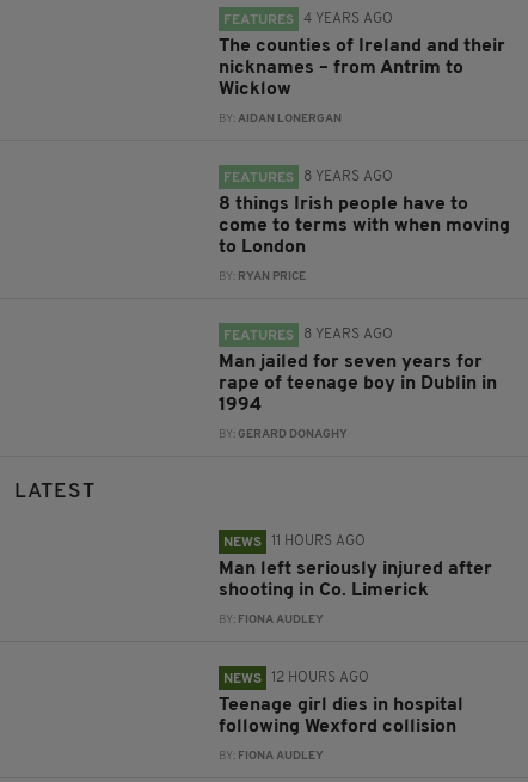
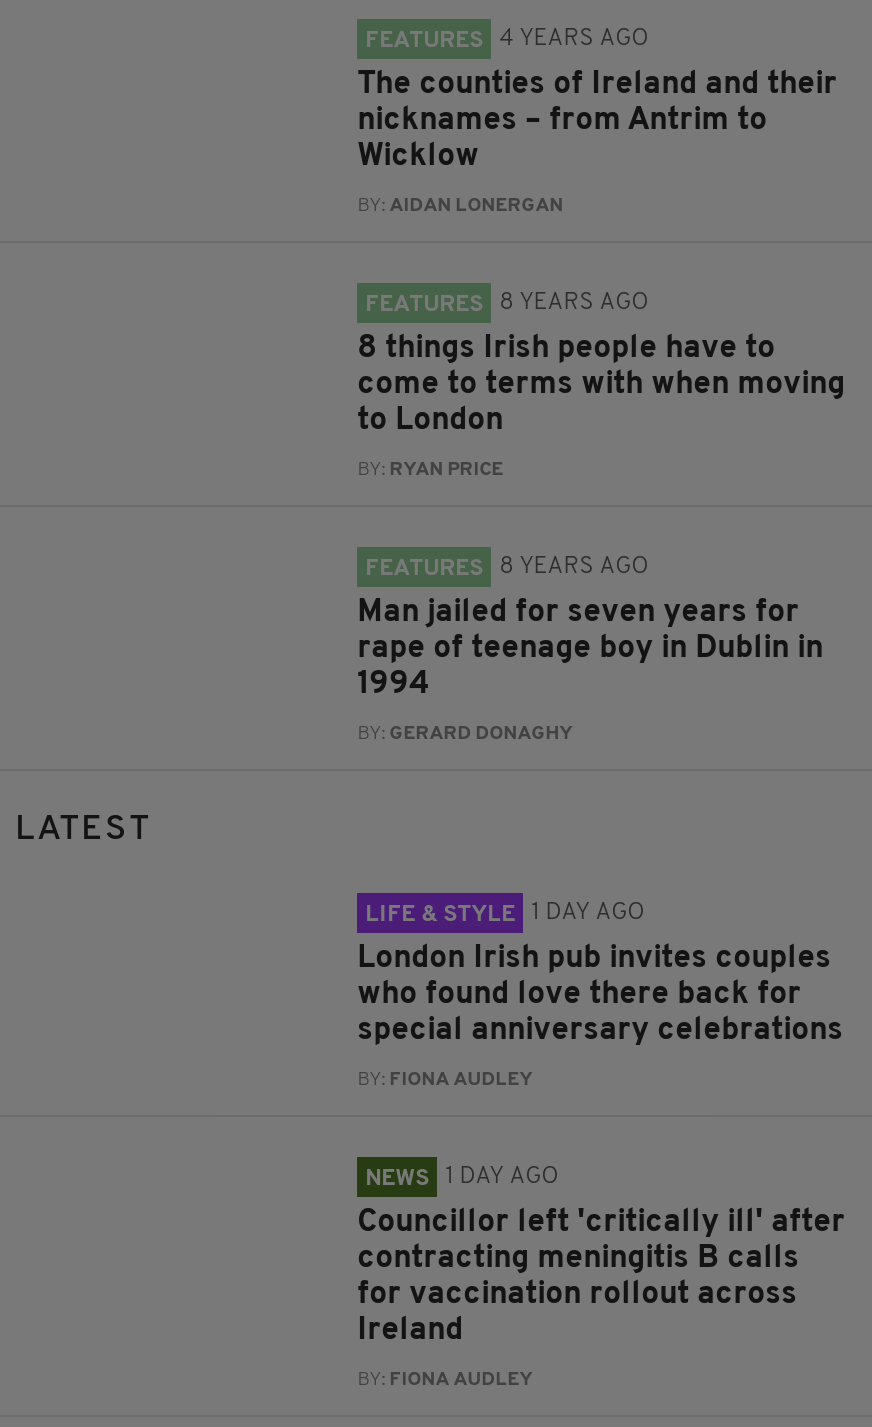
- NEWS
- 11 HOURS AGO
+ LIFE & STYLE
+ 1 DAY AGO

- Man left seriously injured after
- shooting in Co. Limerick
+ London Irish pub invites couples
+ who found love there back for
+ special anniversary celebrations

- NEWS 12 HOURS AGO
+ NEWS 1 DAY AGO

- Teenage girl dies in hospital
- following Wexford collision
+ Councillor left 'critically ill' after
+ contracting meningitis B calls
+ for vaccination rollout across
+ Ireland
